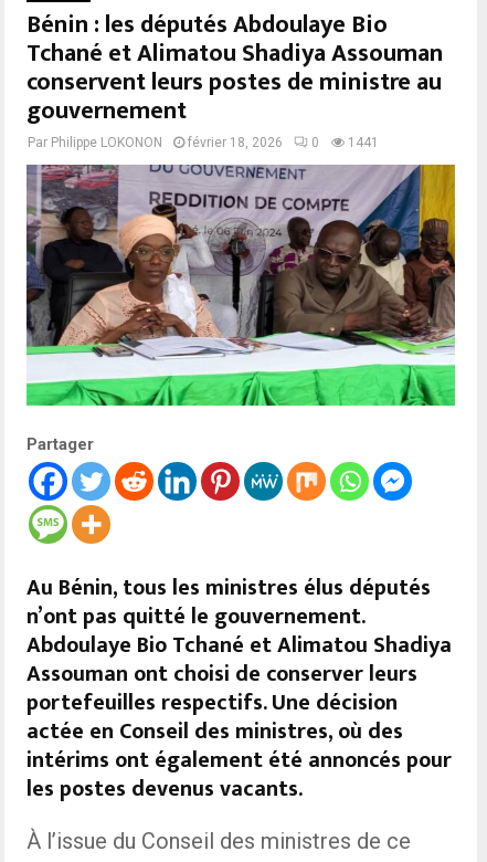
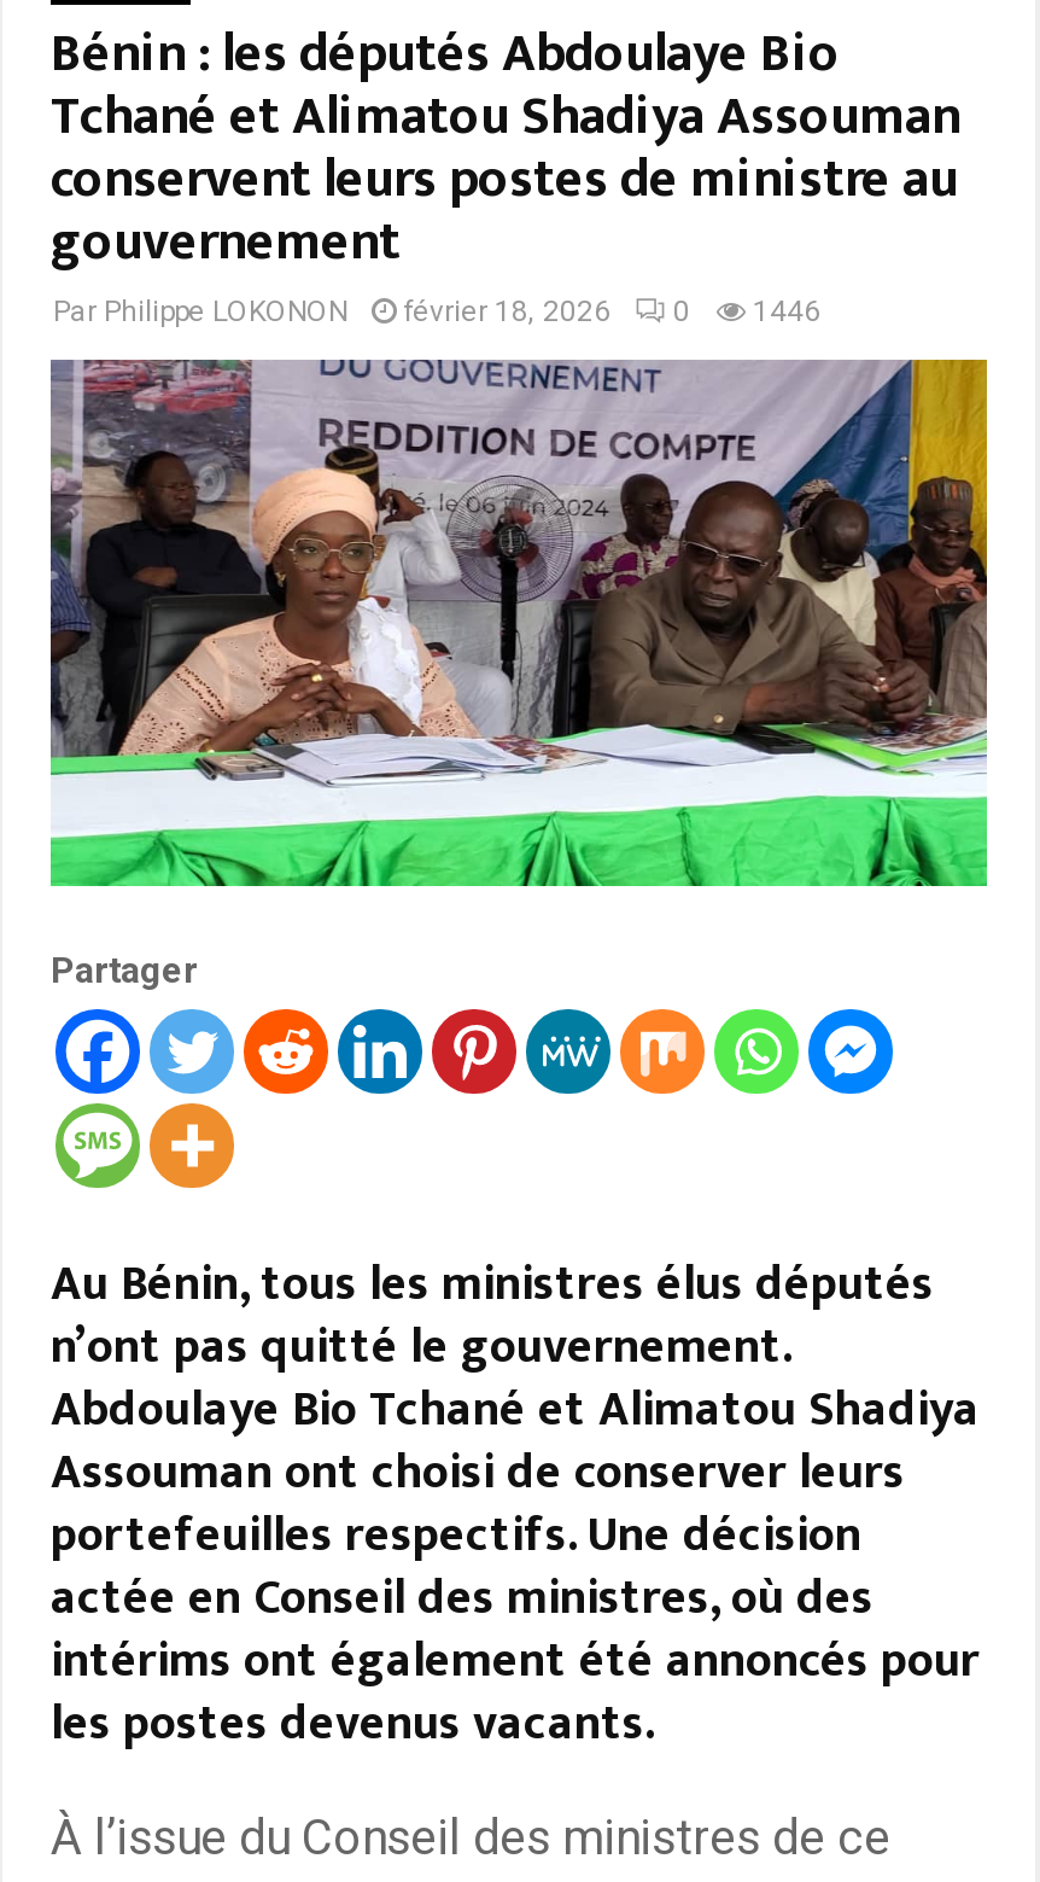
- Par Philippe LOKONON février 18, 2026 0 1441
+ Par Philippe LOKONON février 18, 2026 0 1446
